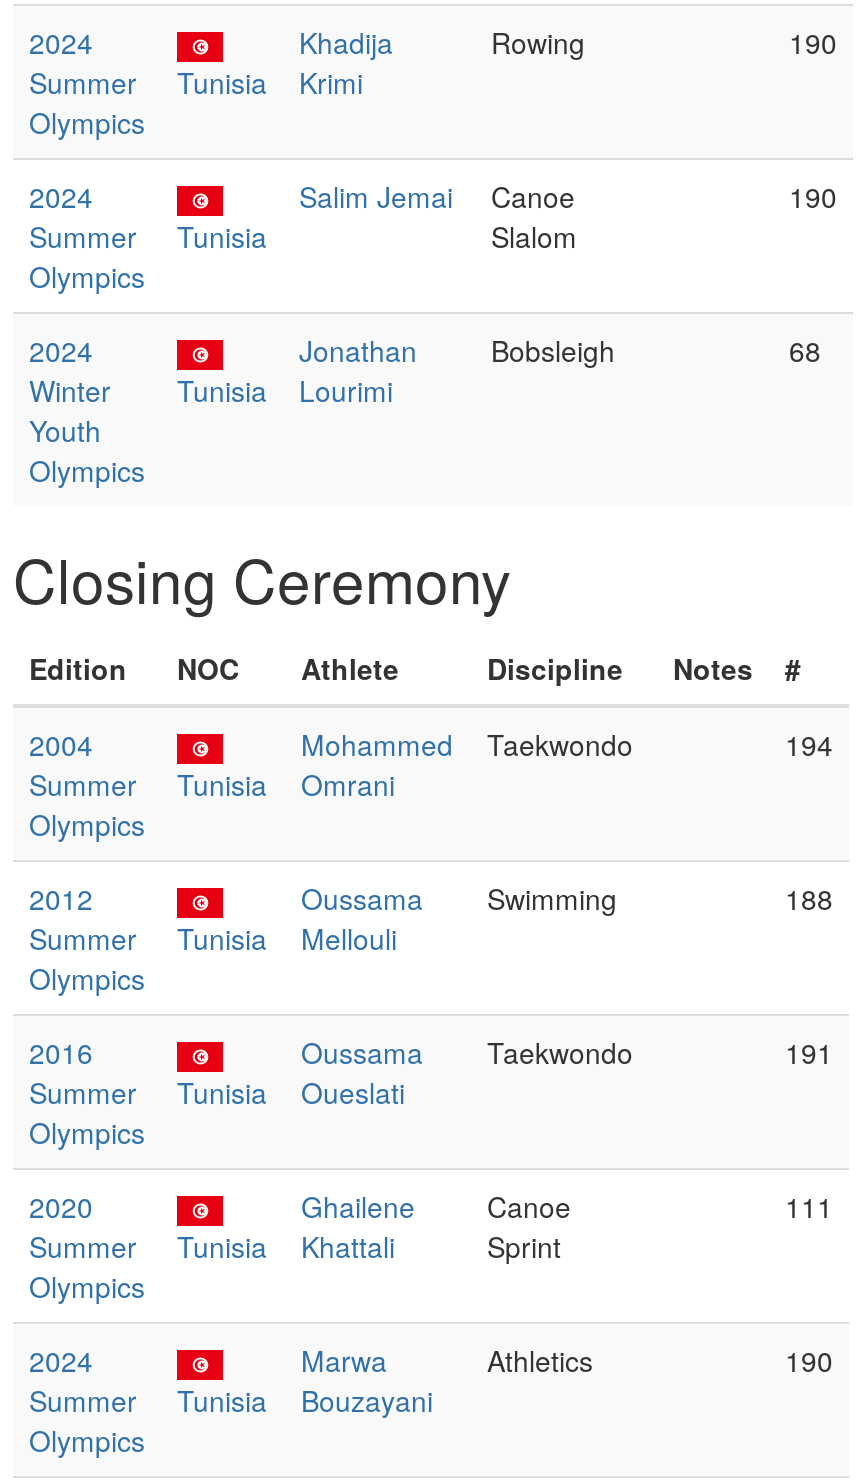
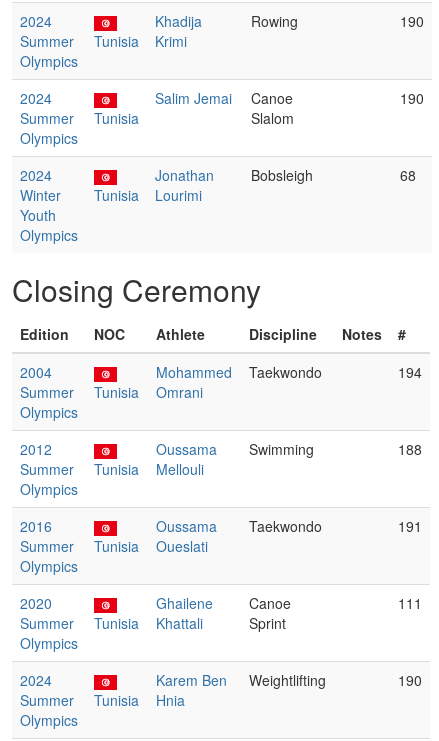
- Marwa
- Bouzayani
+ Karem Ben
+ Hnia

- Athletics
+ Weightlifting
